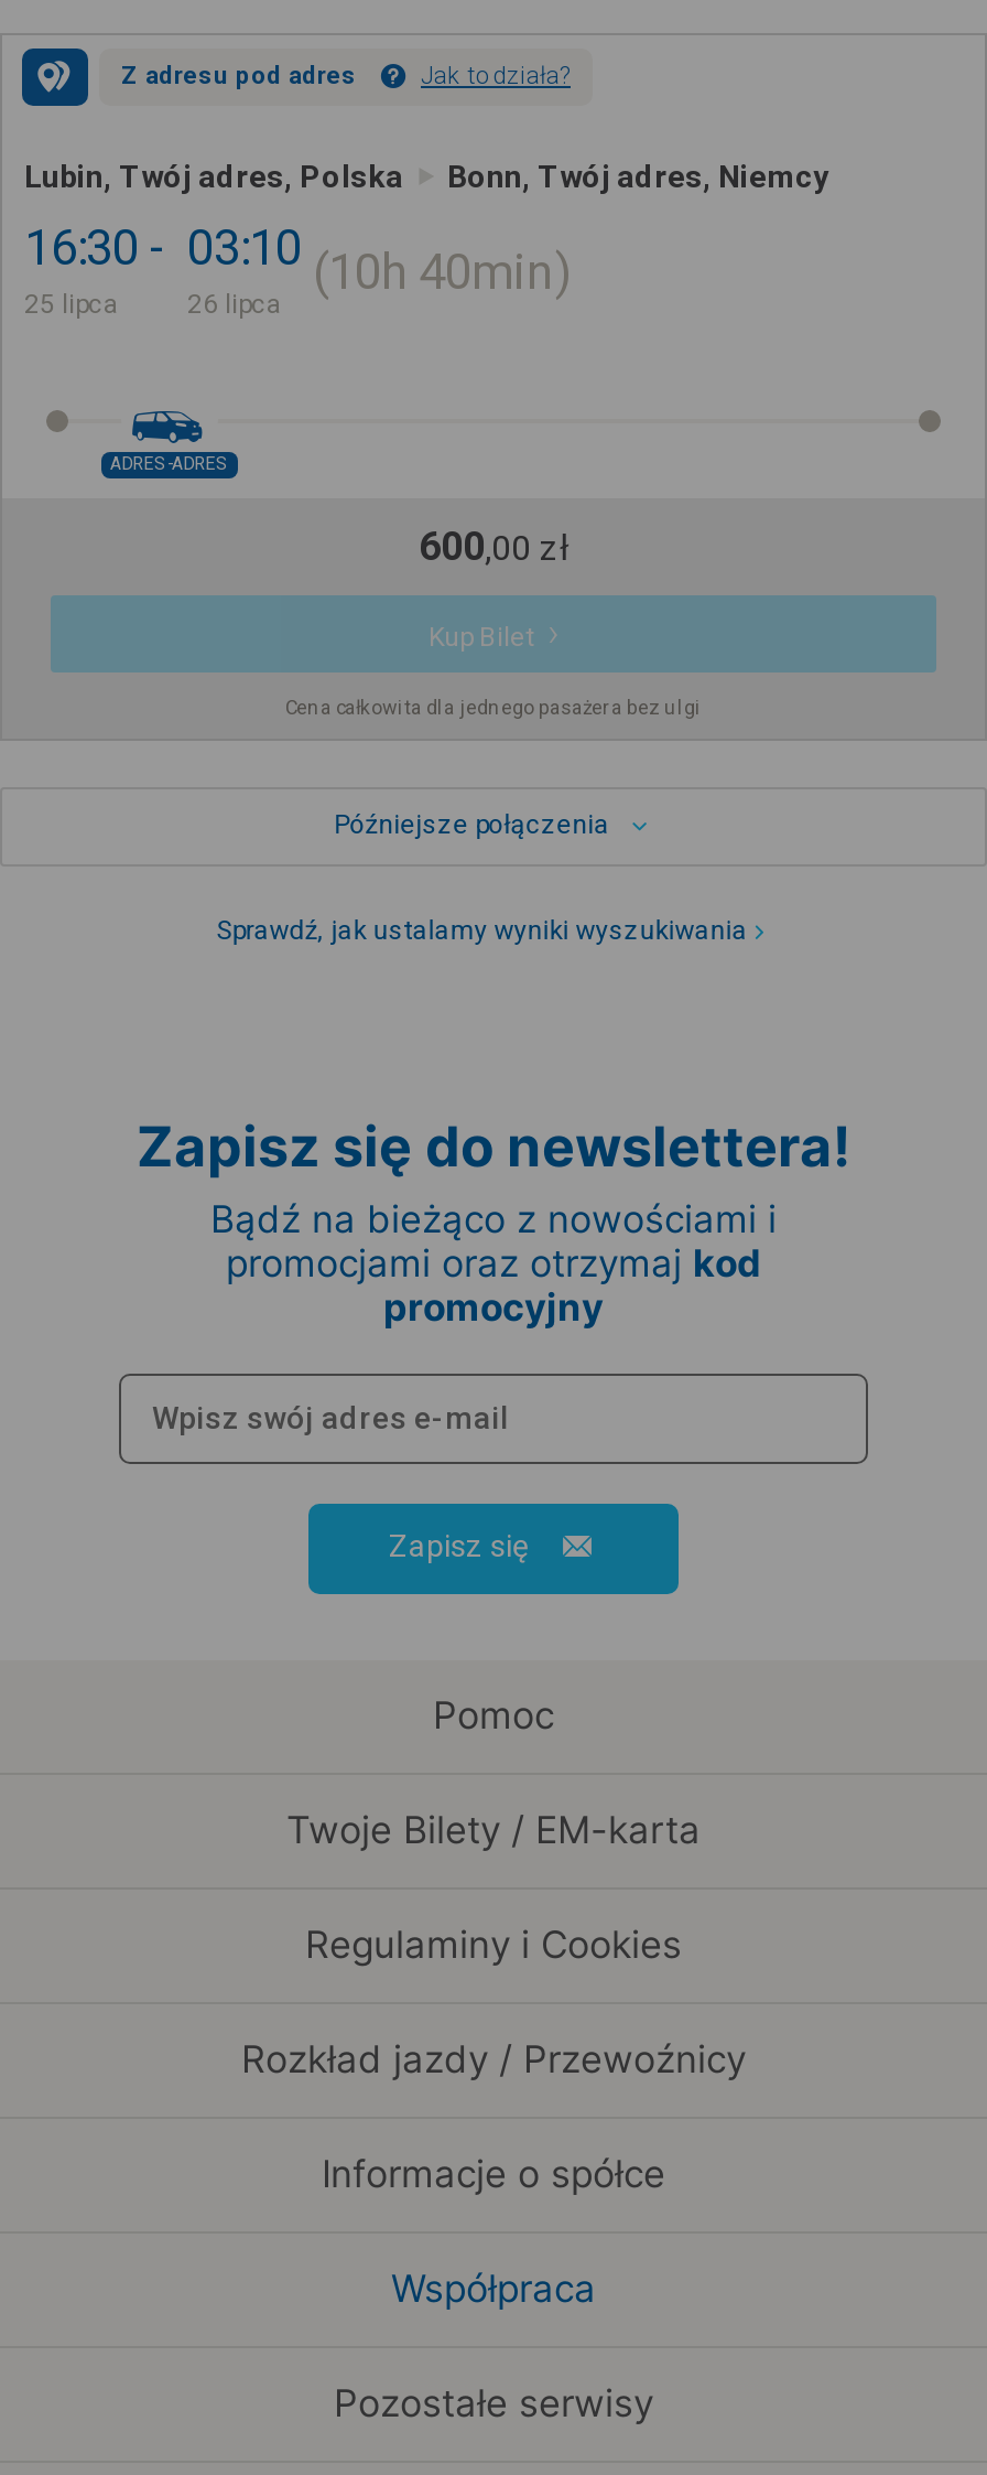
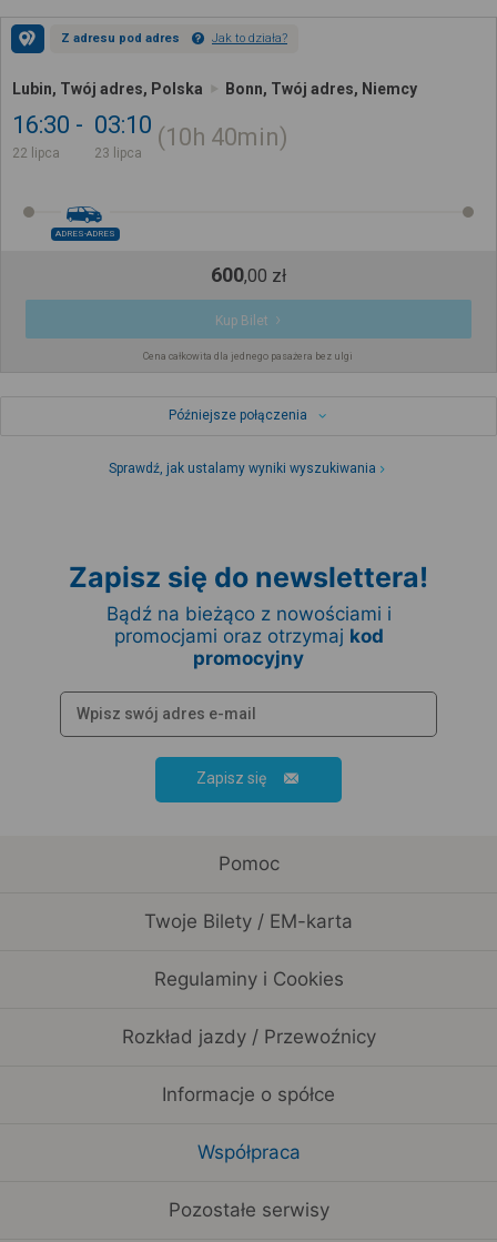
- 25 lipca
+ 22 lipca

- 26 lipca
+ 23 lipca
